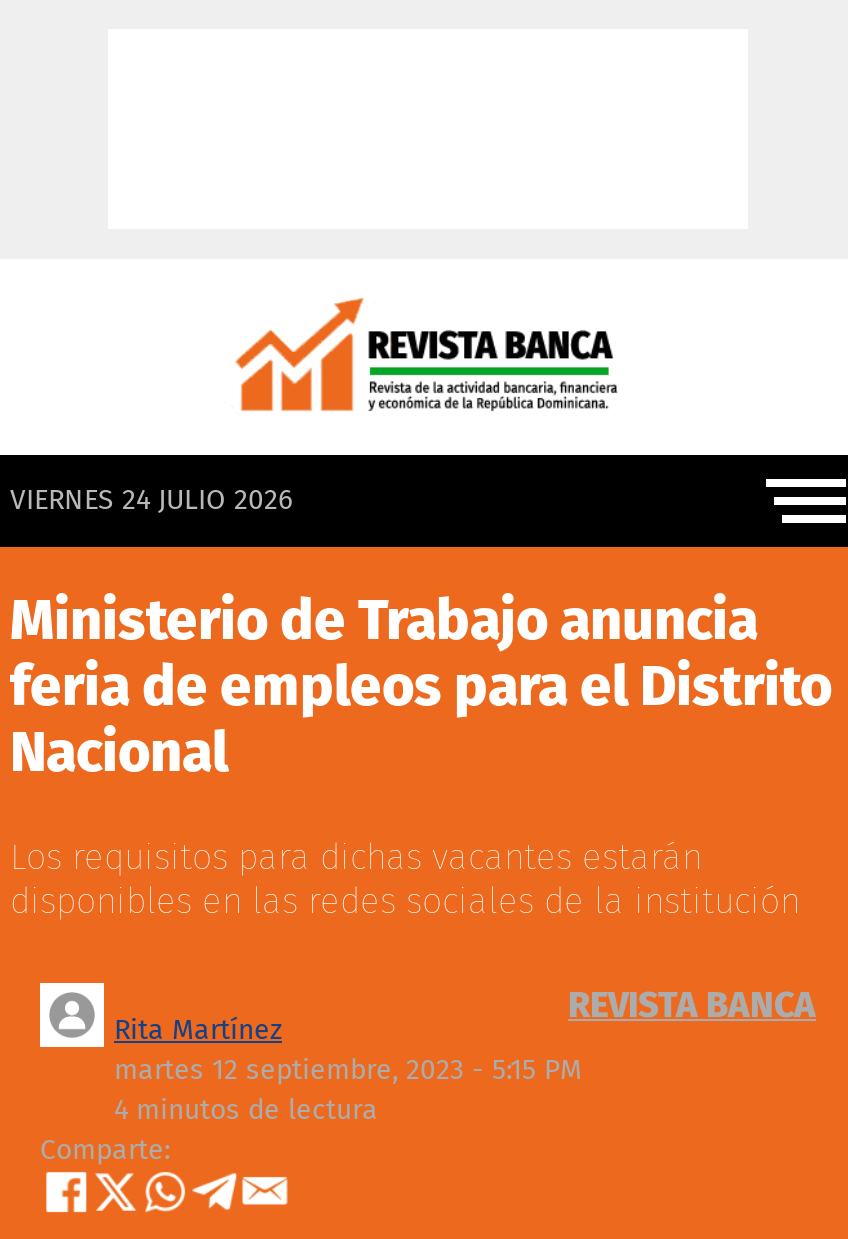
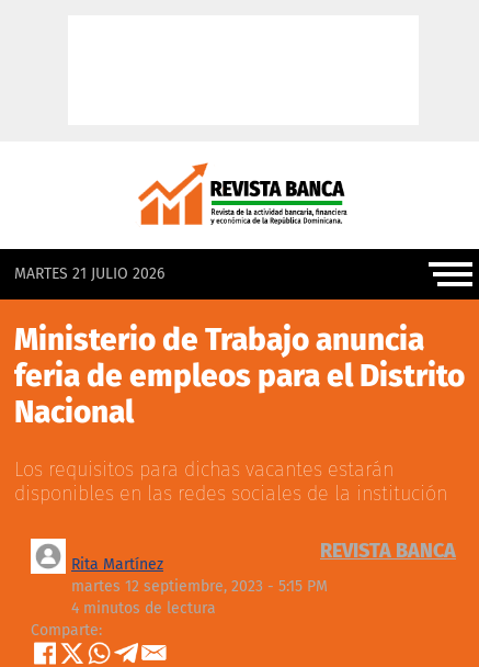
- VIERNES 24 JULIO 2026
+ MARTES 21 JULIO 2026
